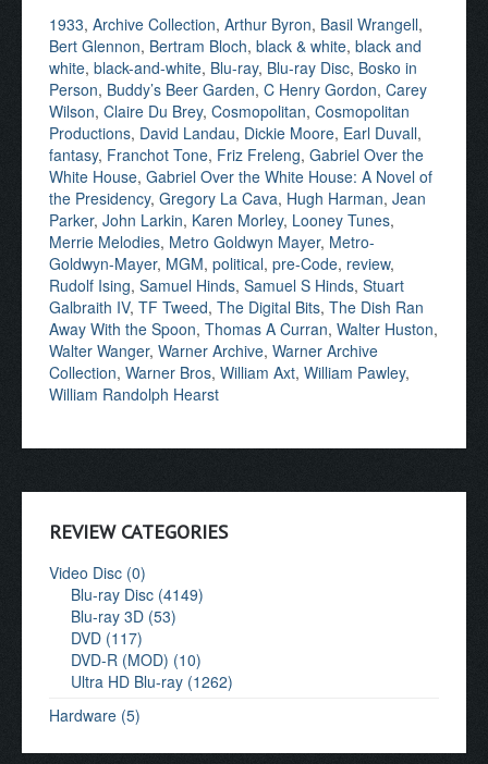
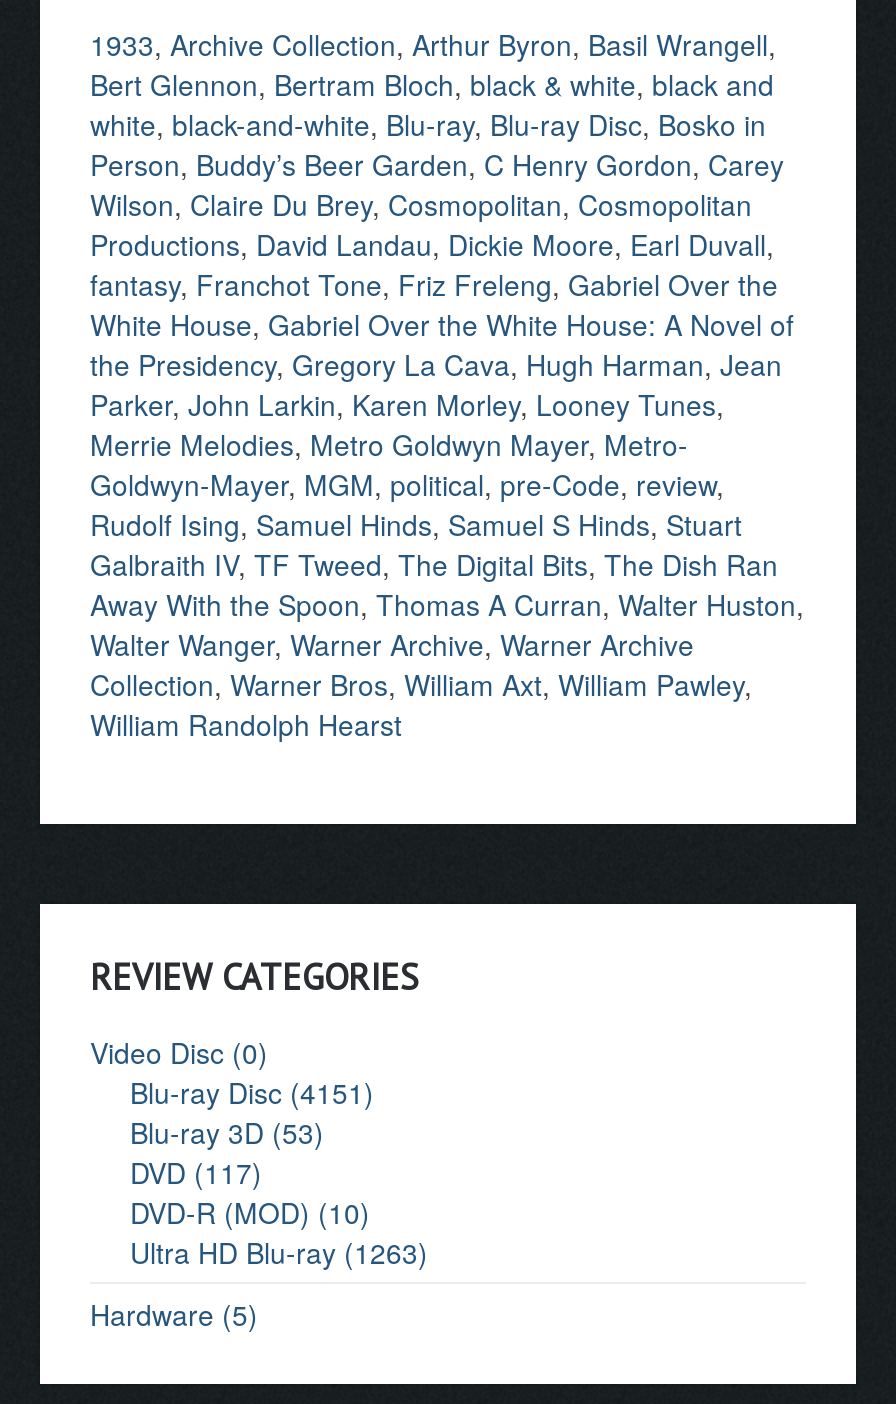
- Blu-ray Disc (4149)
+ Blu-ray Disc (4151)

- Ultra HD Blu-ray (1262)
+ Ultra HD Blu-ray (1263)
